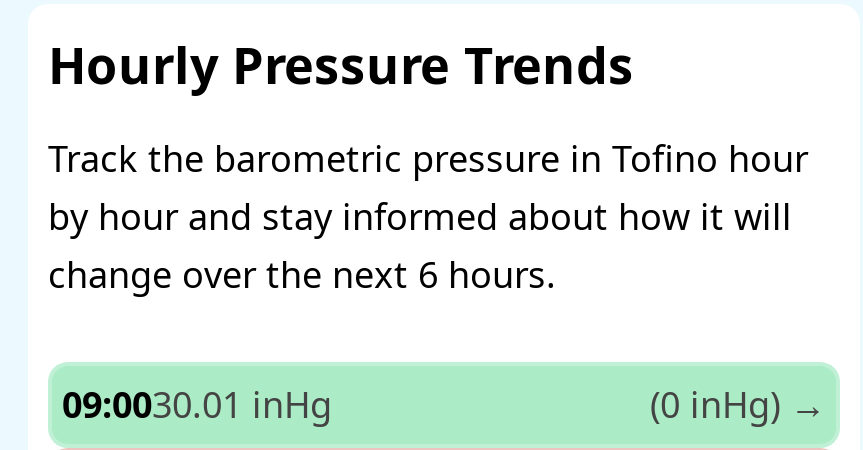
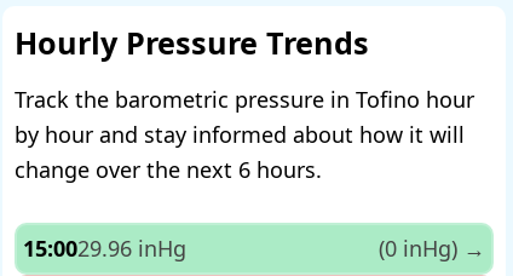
- 09:0030.01 inHg
+ 15:0029.96 inHg
